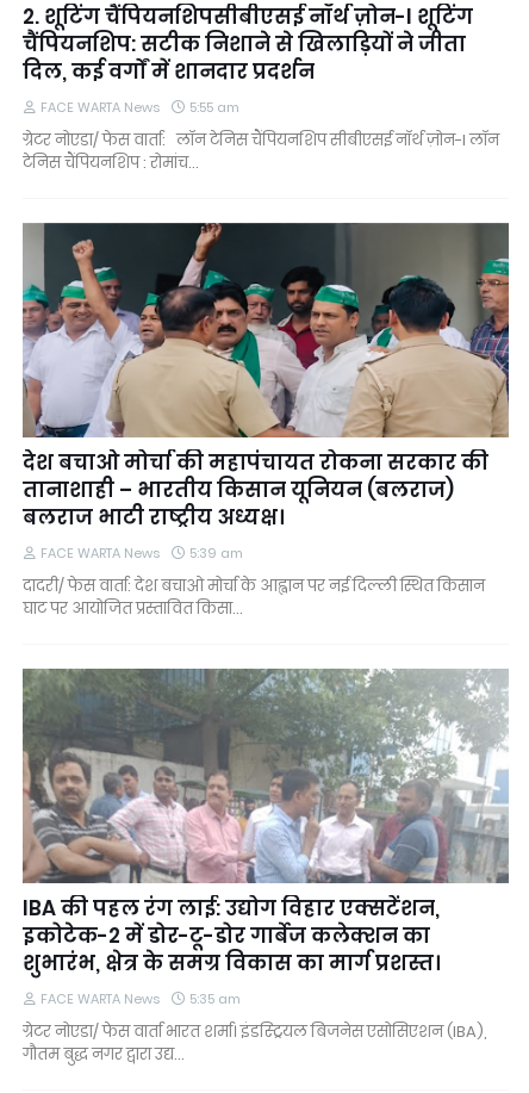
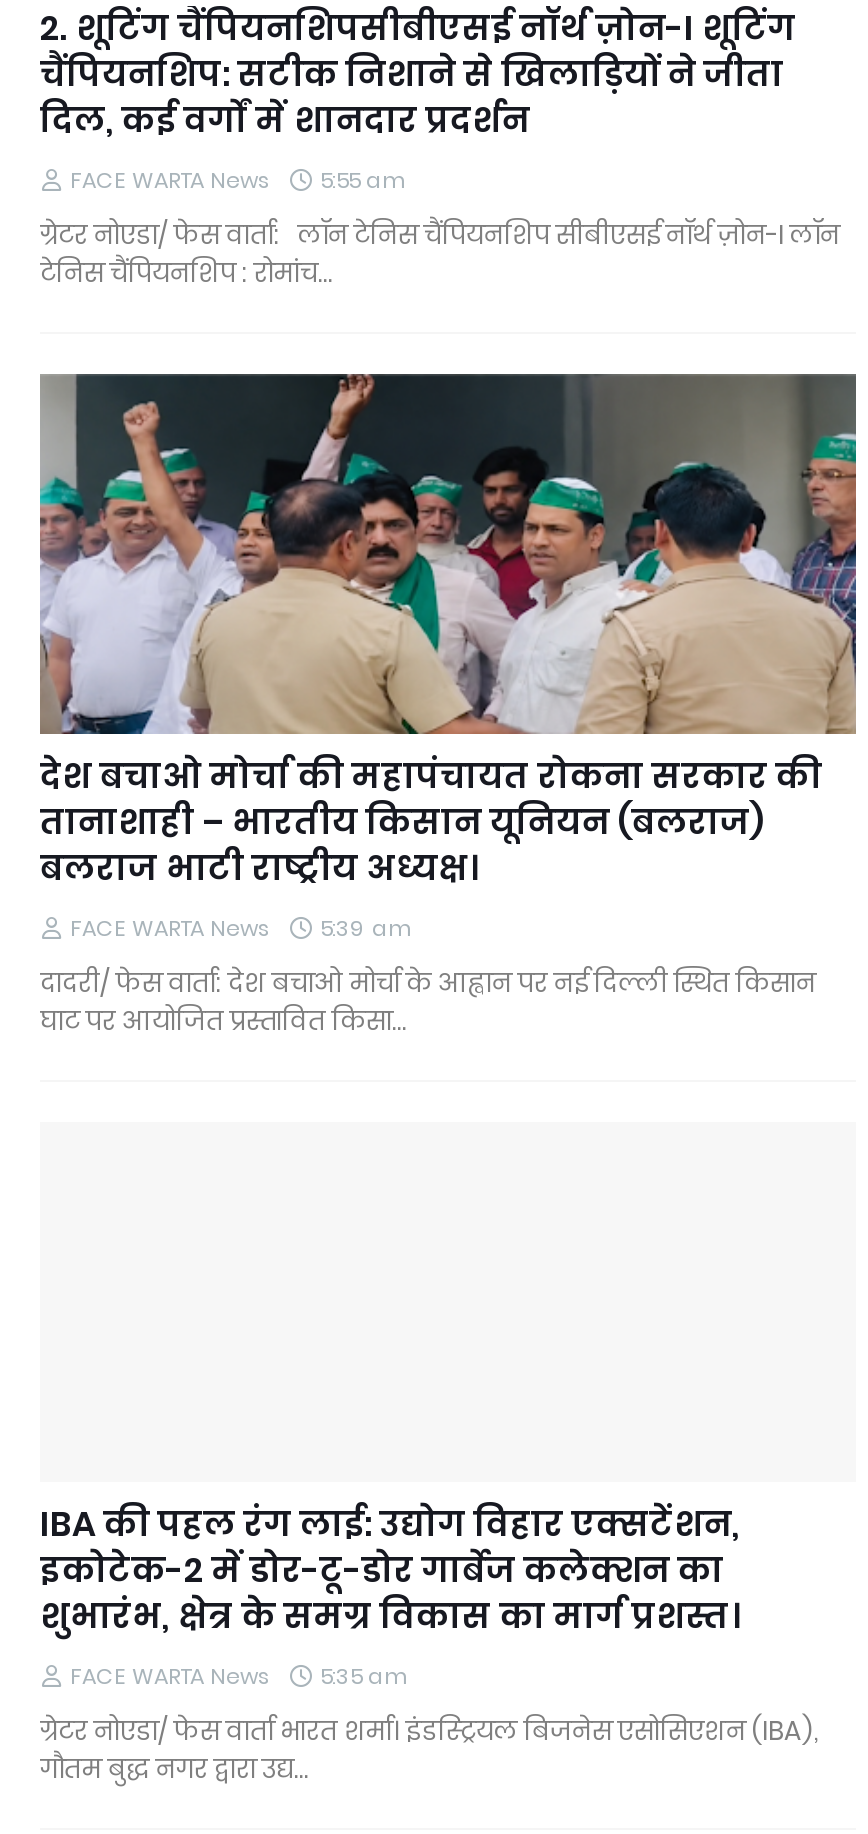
- [image]
